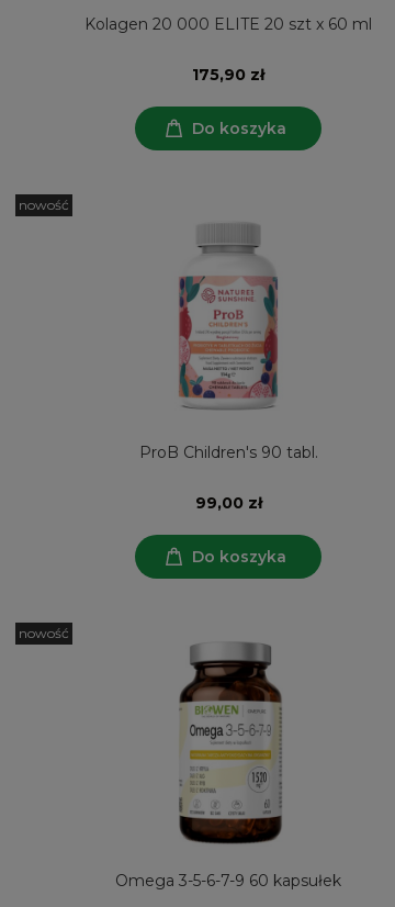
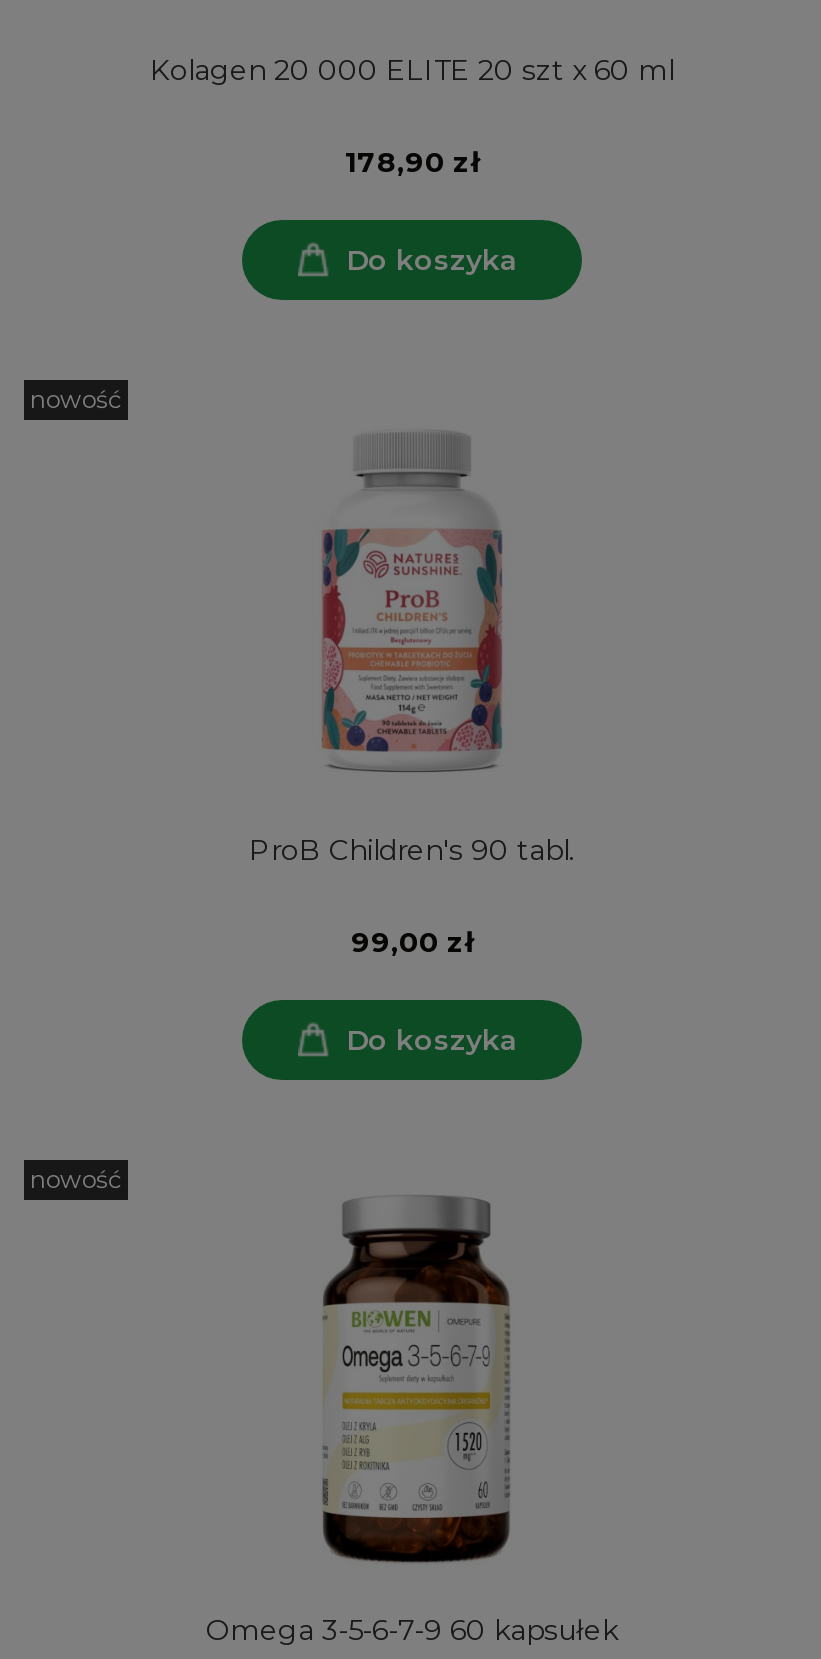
- 175,90 zł
+ 178,90 zł
